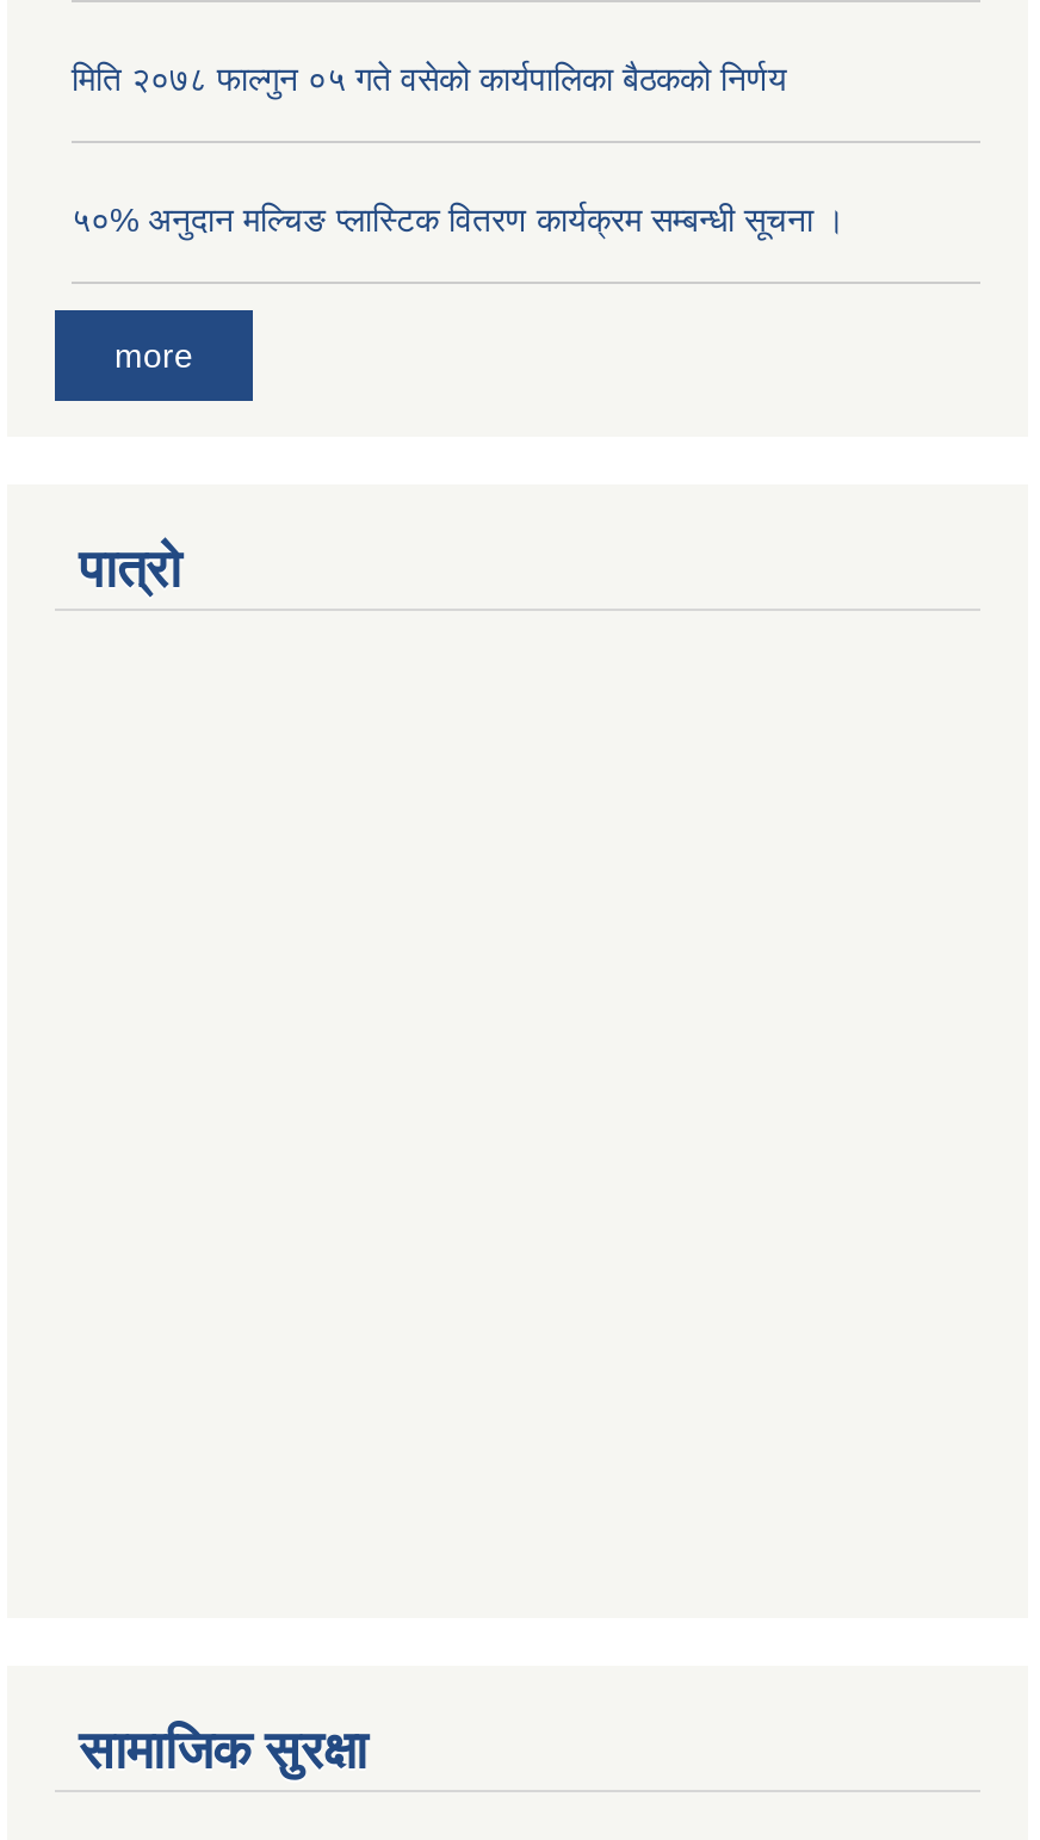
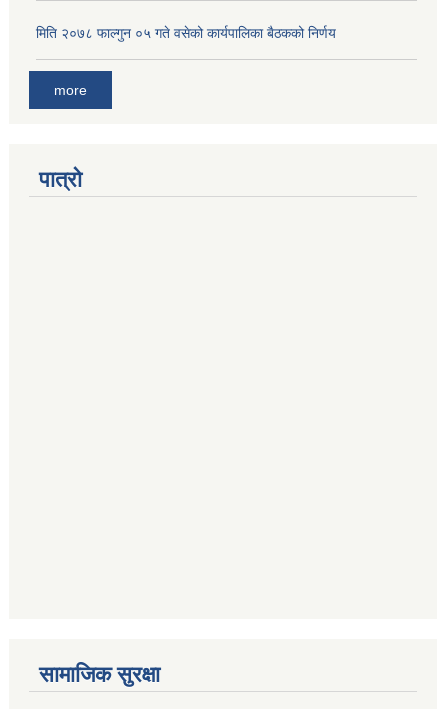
- ५०% अनुदान मल्चिङ प्लास्टिक वितरण कार्यक्रम सम्बन्धी सूचना ।
